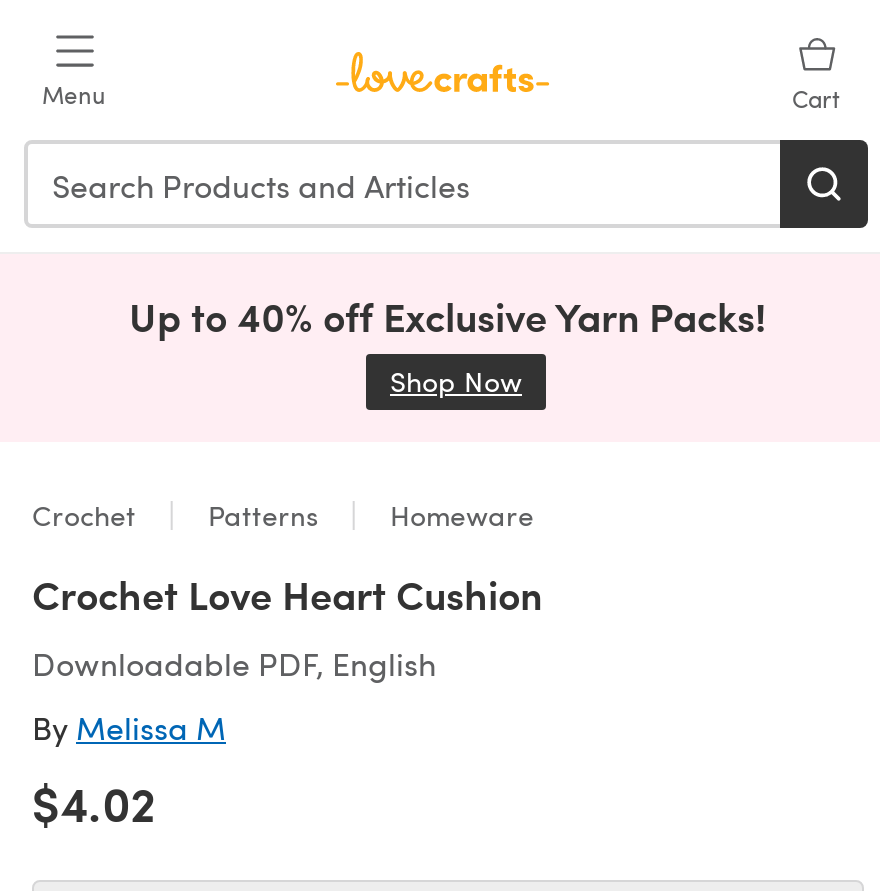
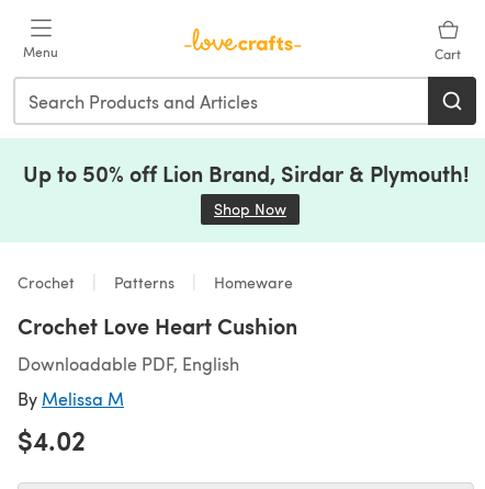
- Up to 40% off Exclusive Yarn Packs!
+ Up to 50% off Lion Brand, Sirdar & Plymouth!
